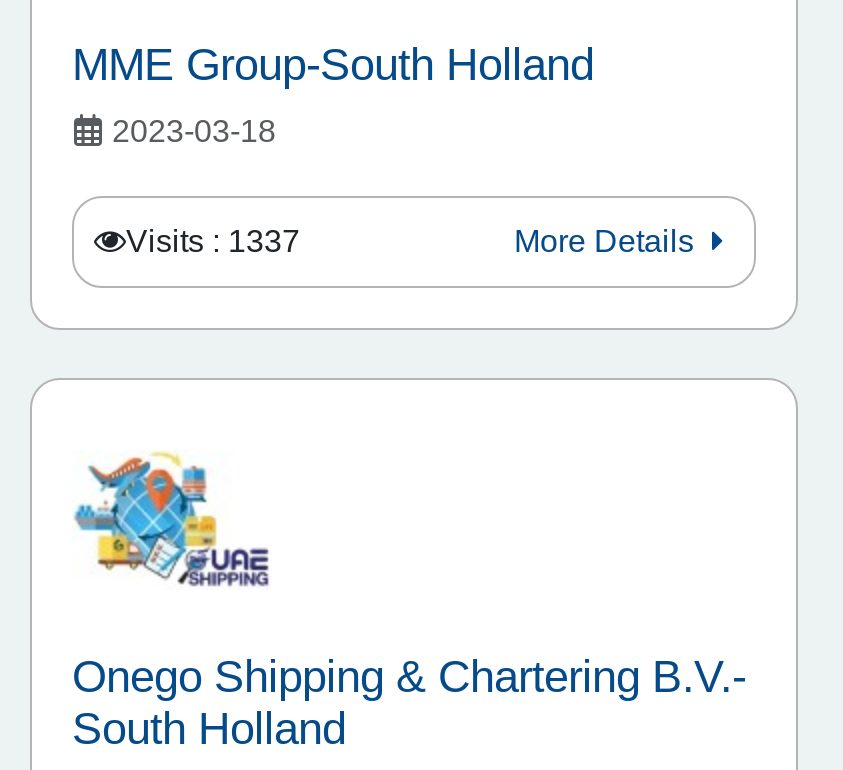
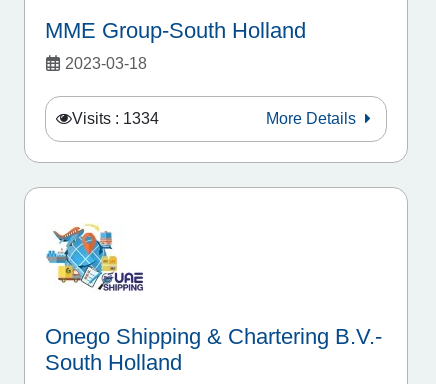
- Visits : 1337
+ Visits : 1334
